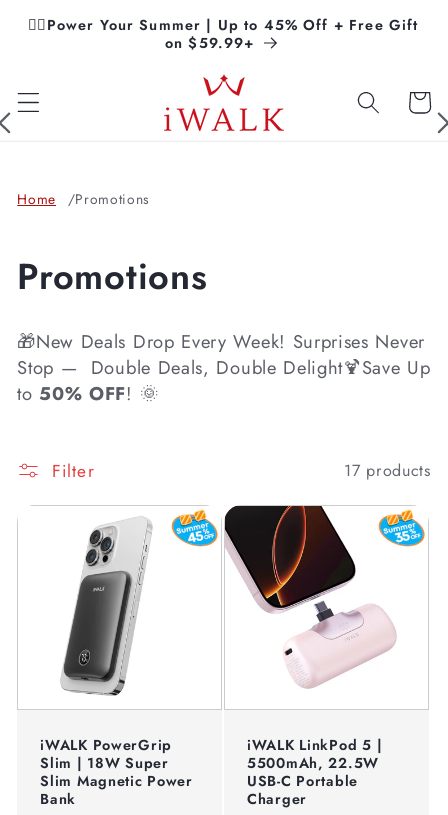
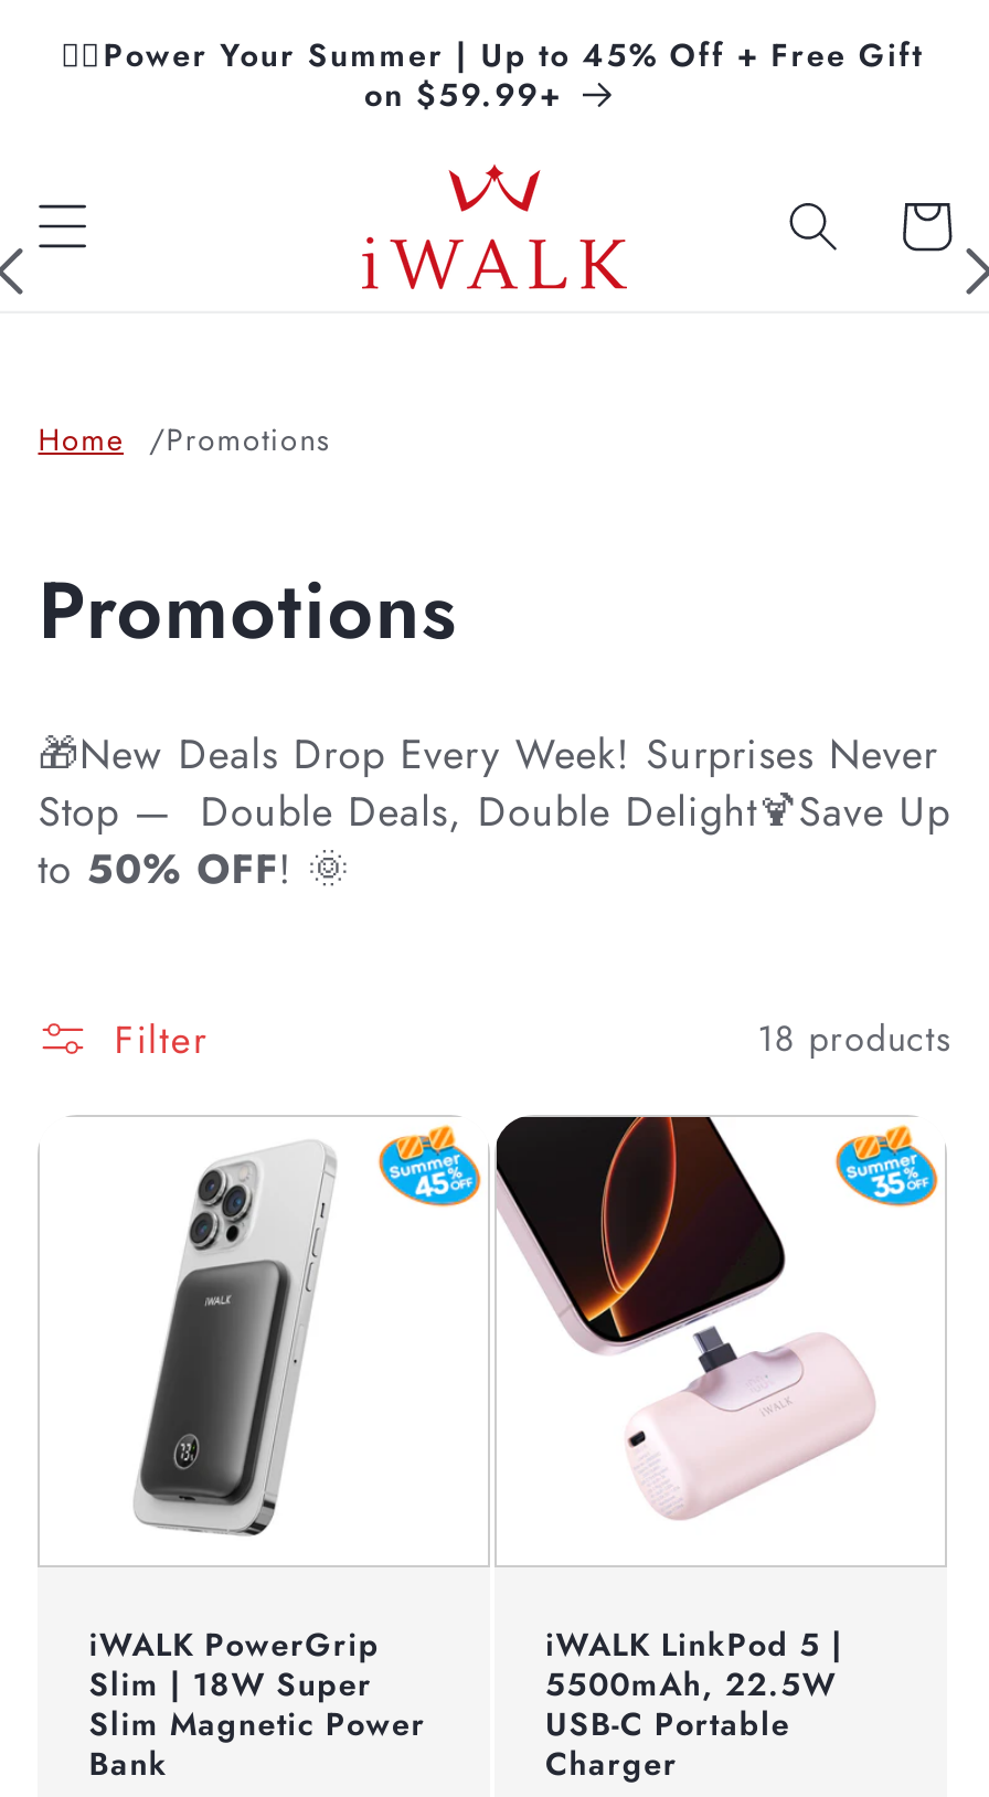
- 17 products
+ 18 products
